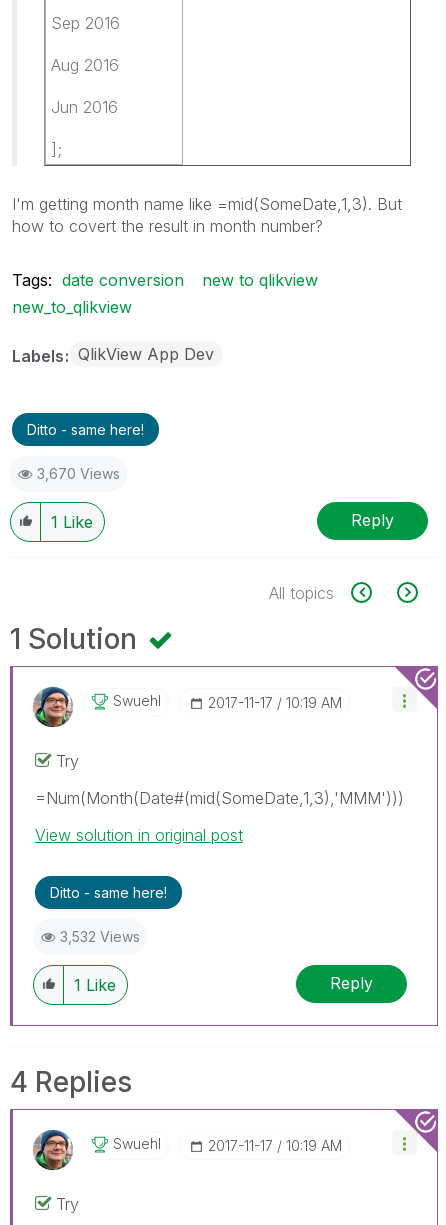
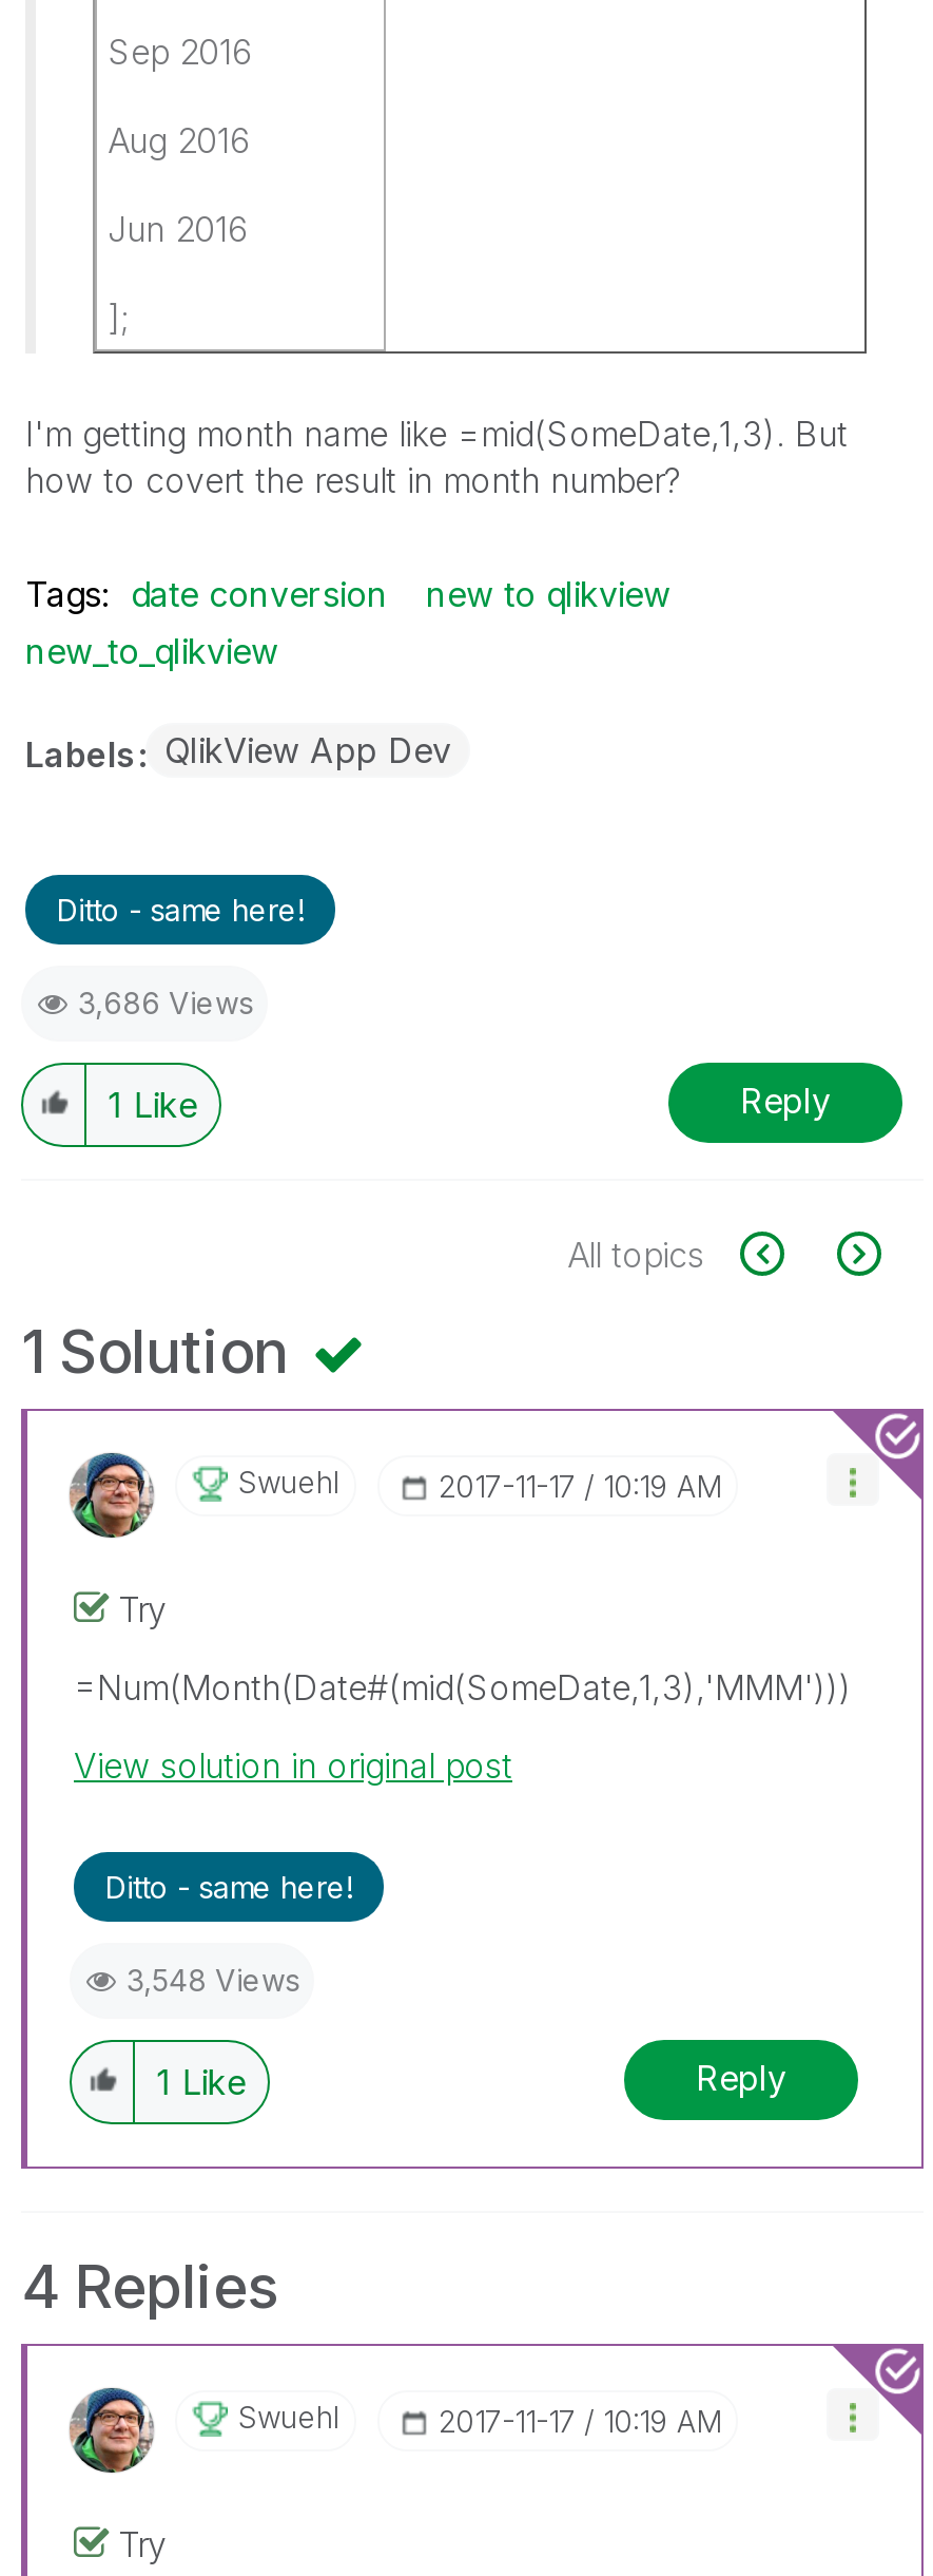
- 3,670 Views
+ 3,686 Views

- 3,532 Views
+ 3,548 Views
